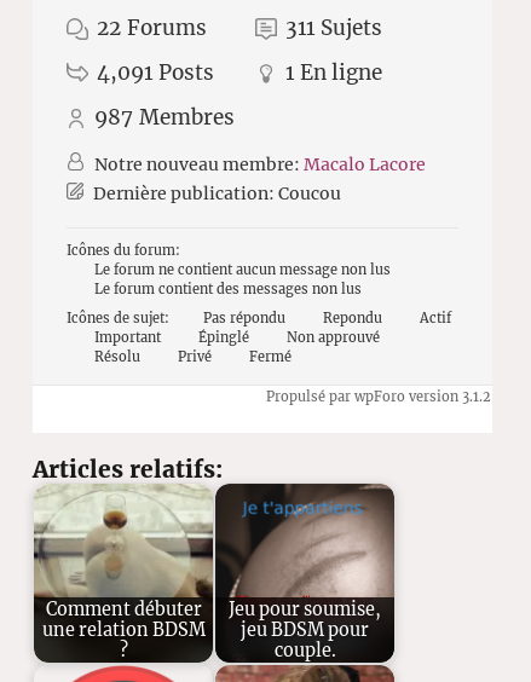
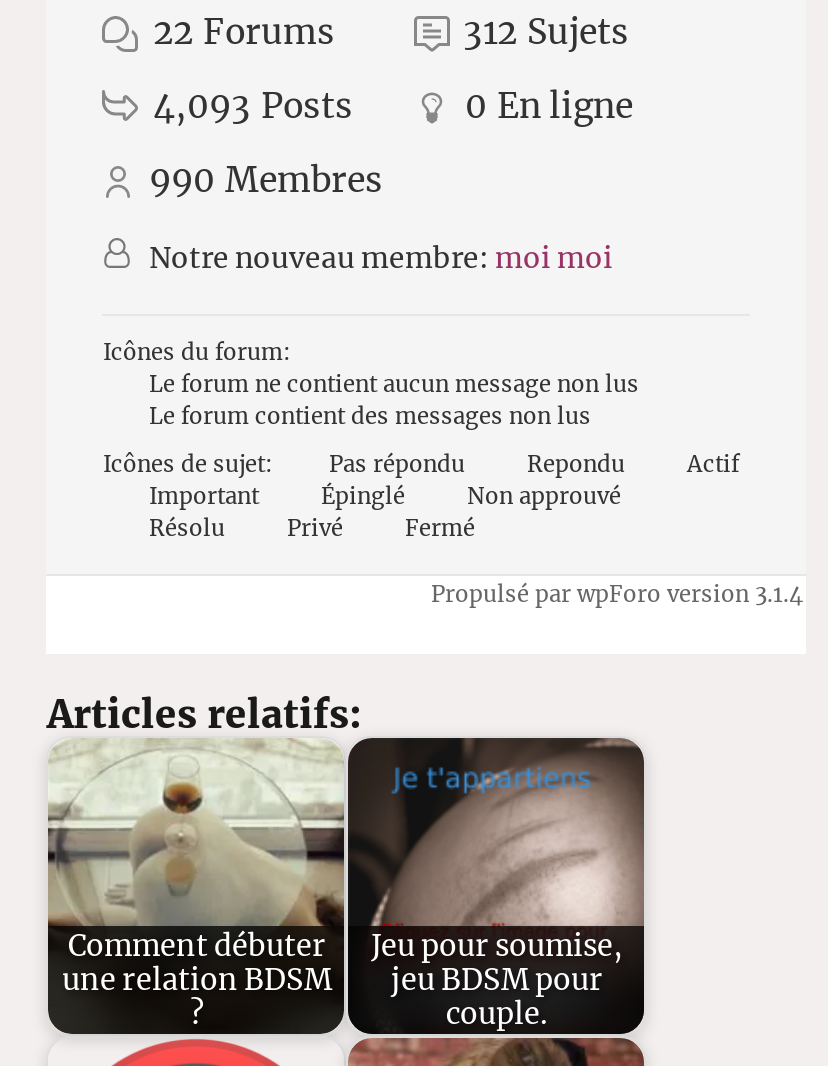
- 311 Sujets
+ 312 Sujets

- 4,091 Posts
- 1 En ligne
+ 4,093 Posts
+ 0 En ligne

- 987 Membres
+ 990 Membres

- Notre nouveau membre: Macalo Lacore
- Dernière publication: Coucou
+ Notre nouveau membre: moi moi

- Propulsé par wpForo version 3.1.2
+ Propulsé par wpForo version 3.1.4
